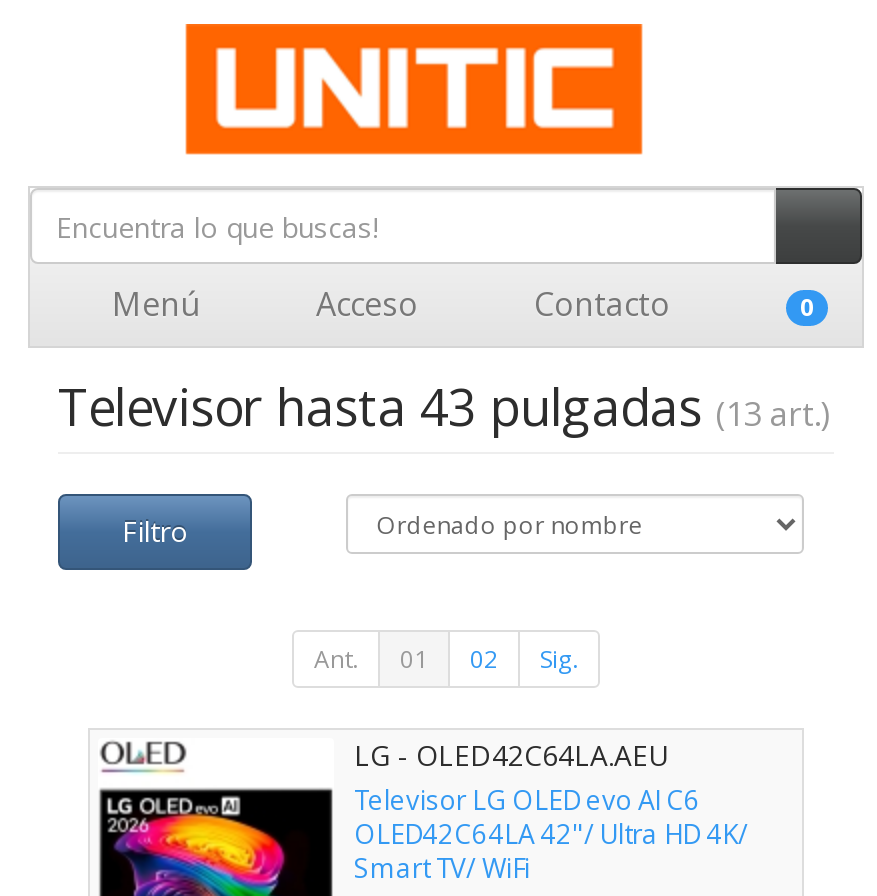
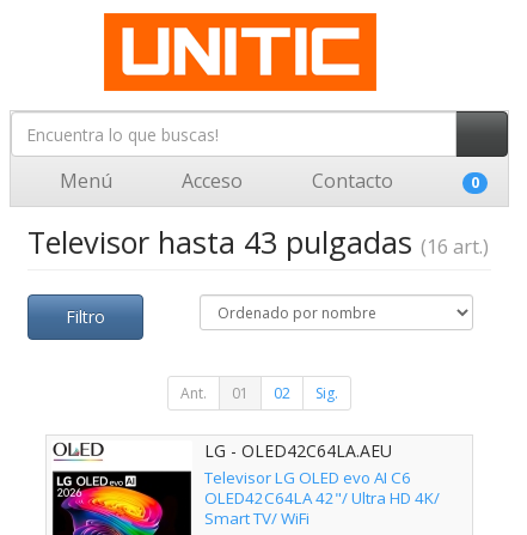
- Televisor hasta 43 pulgadas (13 art.)
+ Televisor hasta 43 pulgadas (16 art.)
